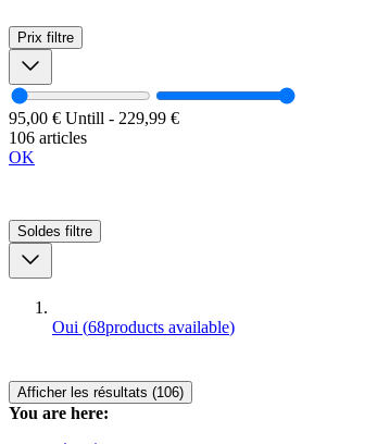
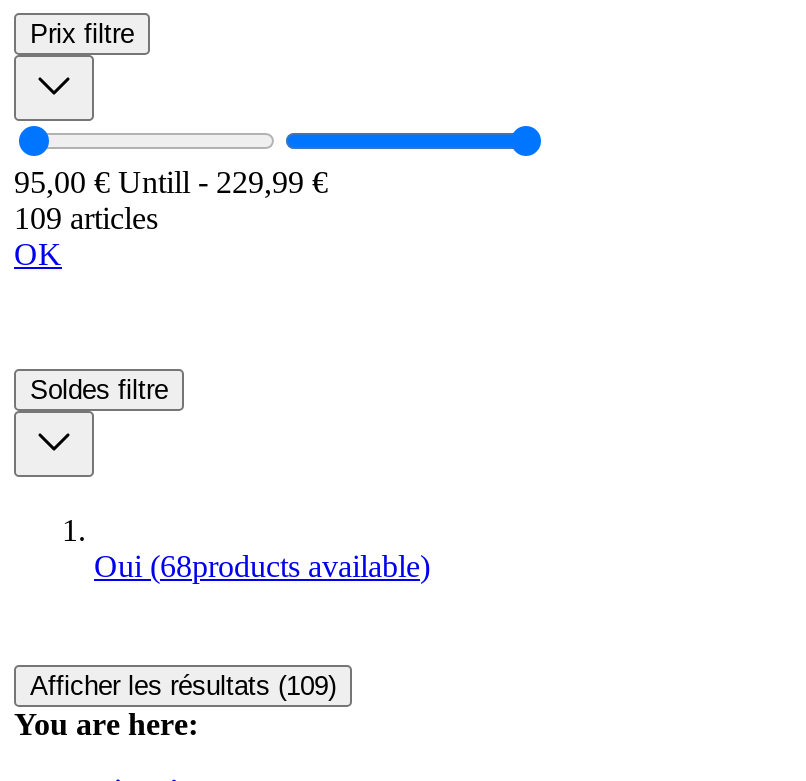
- 106 articles
+ 109 articles

- Afficher les résultats (106)
+ Afficher les résultats (109)
